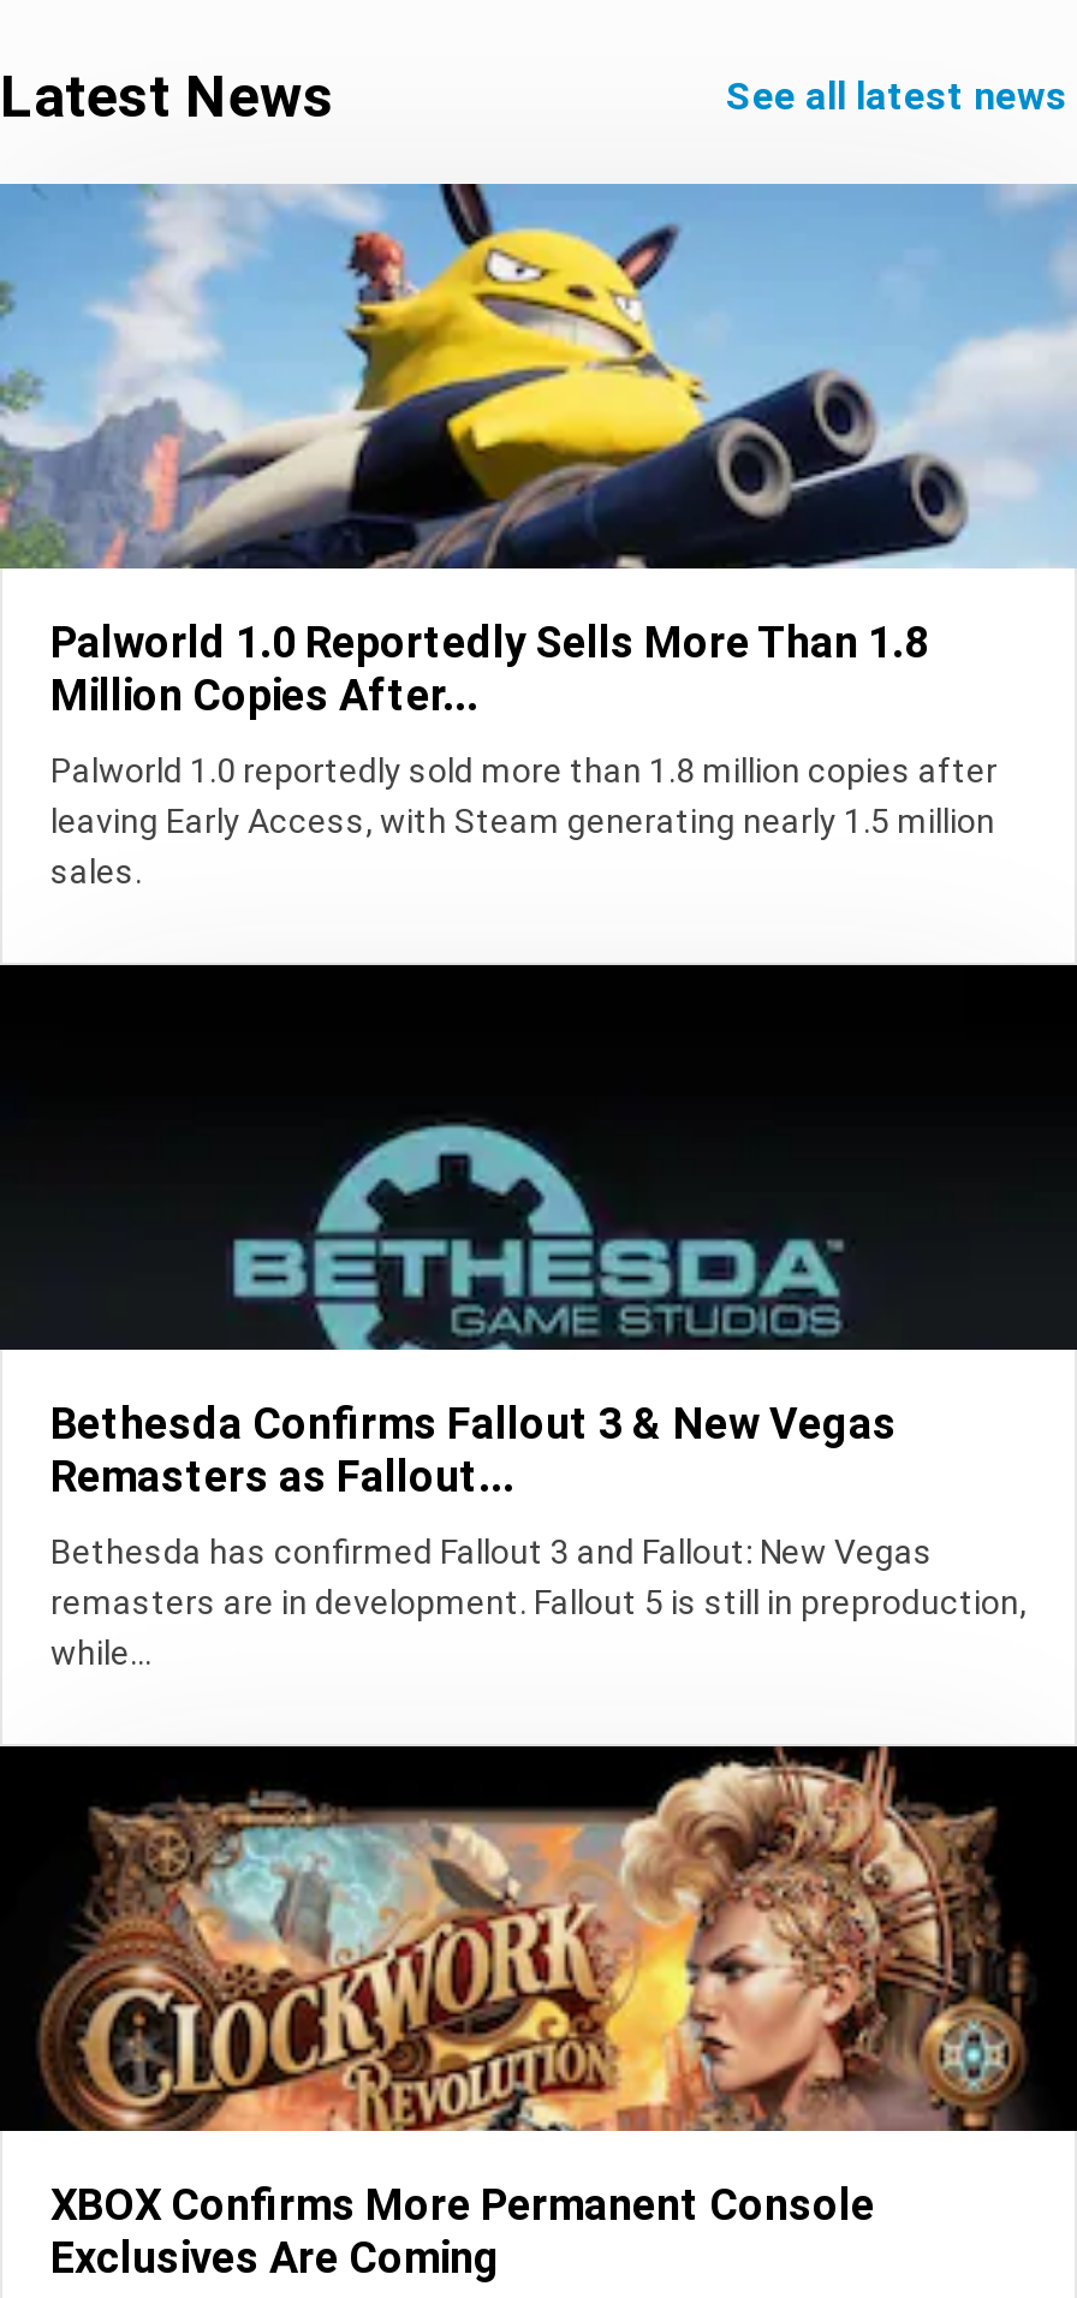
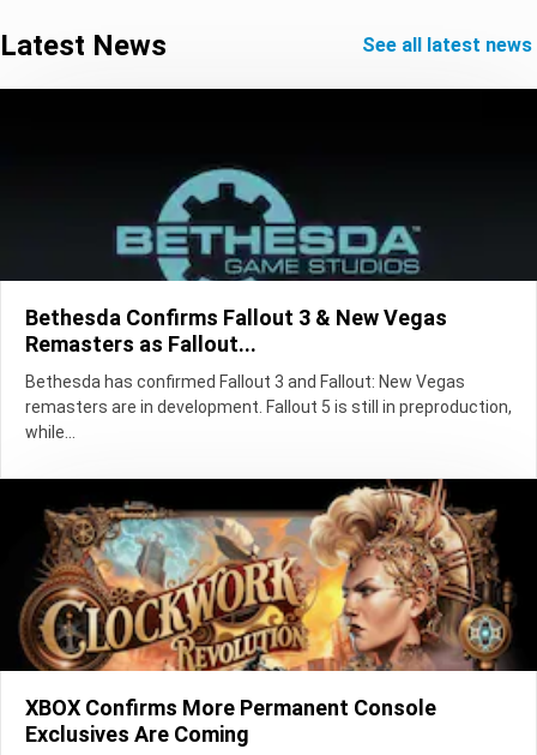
- [image]
- Palworld 1.0 Reportedly Sells More Than 1.8
- Million Copies After...
- Palworld 1.0 reportedly sold more than 1.8 million copies after
- leaving Early Access, with Steam generating nearly 1.5 million
- sales.
